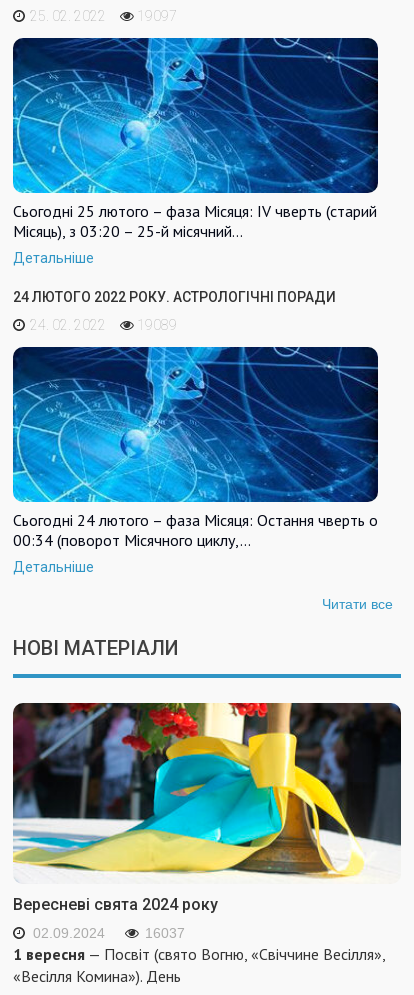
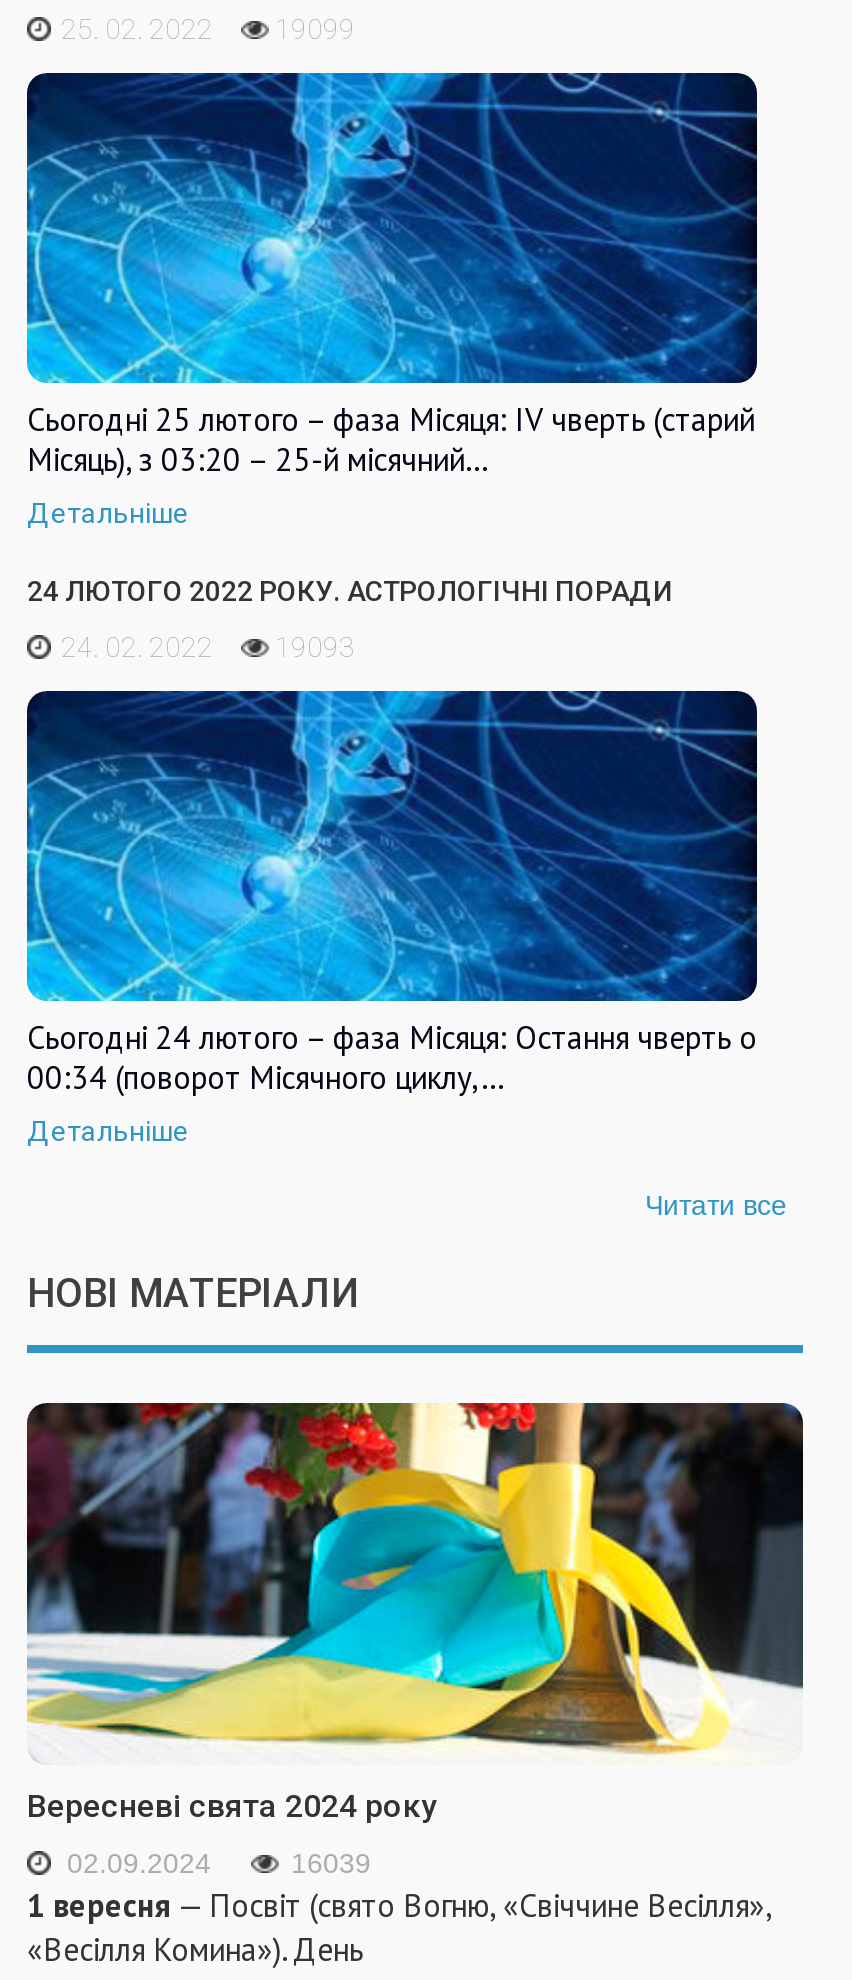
- 25. 02. 2022 19097
+ 25. 02. 2022 19099

- 24. 02. 2022 19089
+ 24. 02. 2022 19093

- 16037
+ 16039
